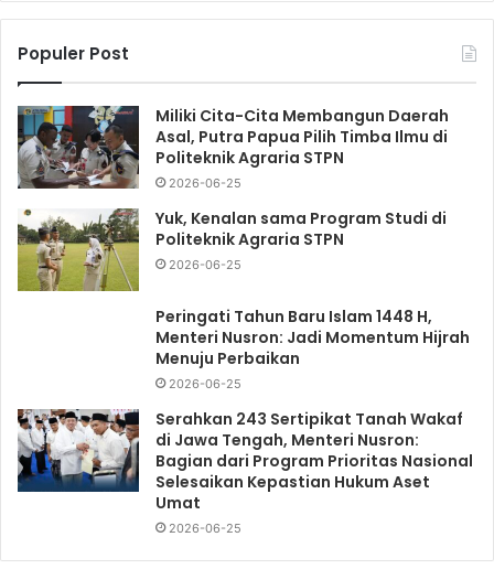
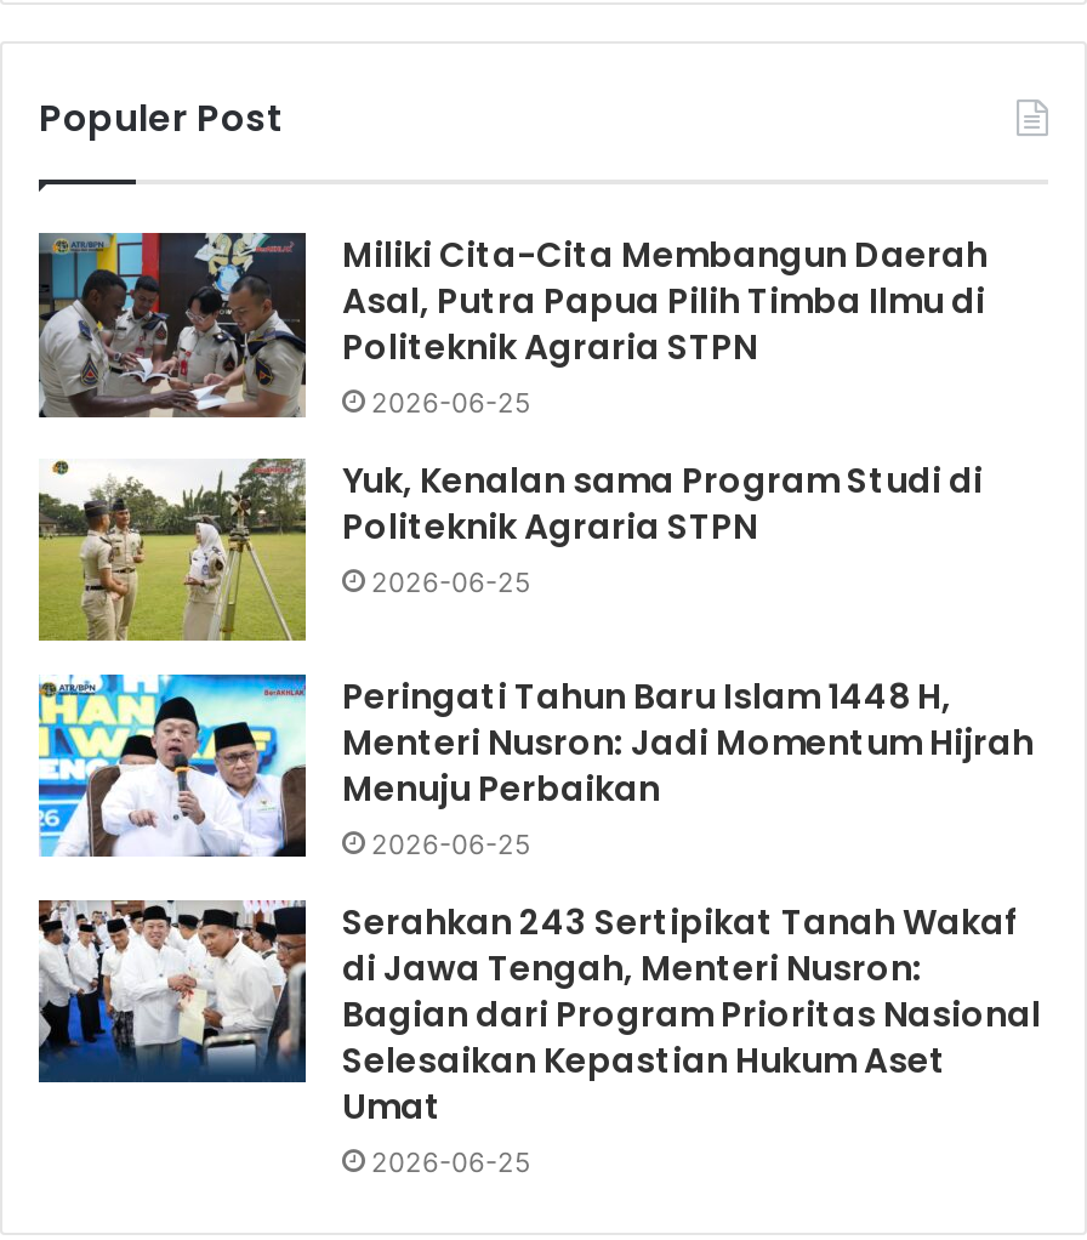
+ [image]
